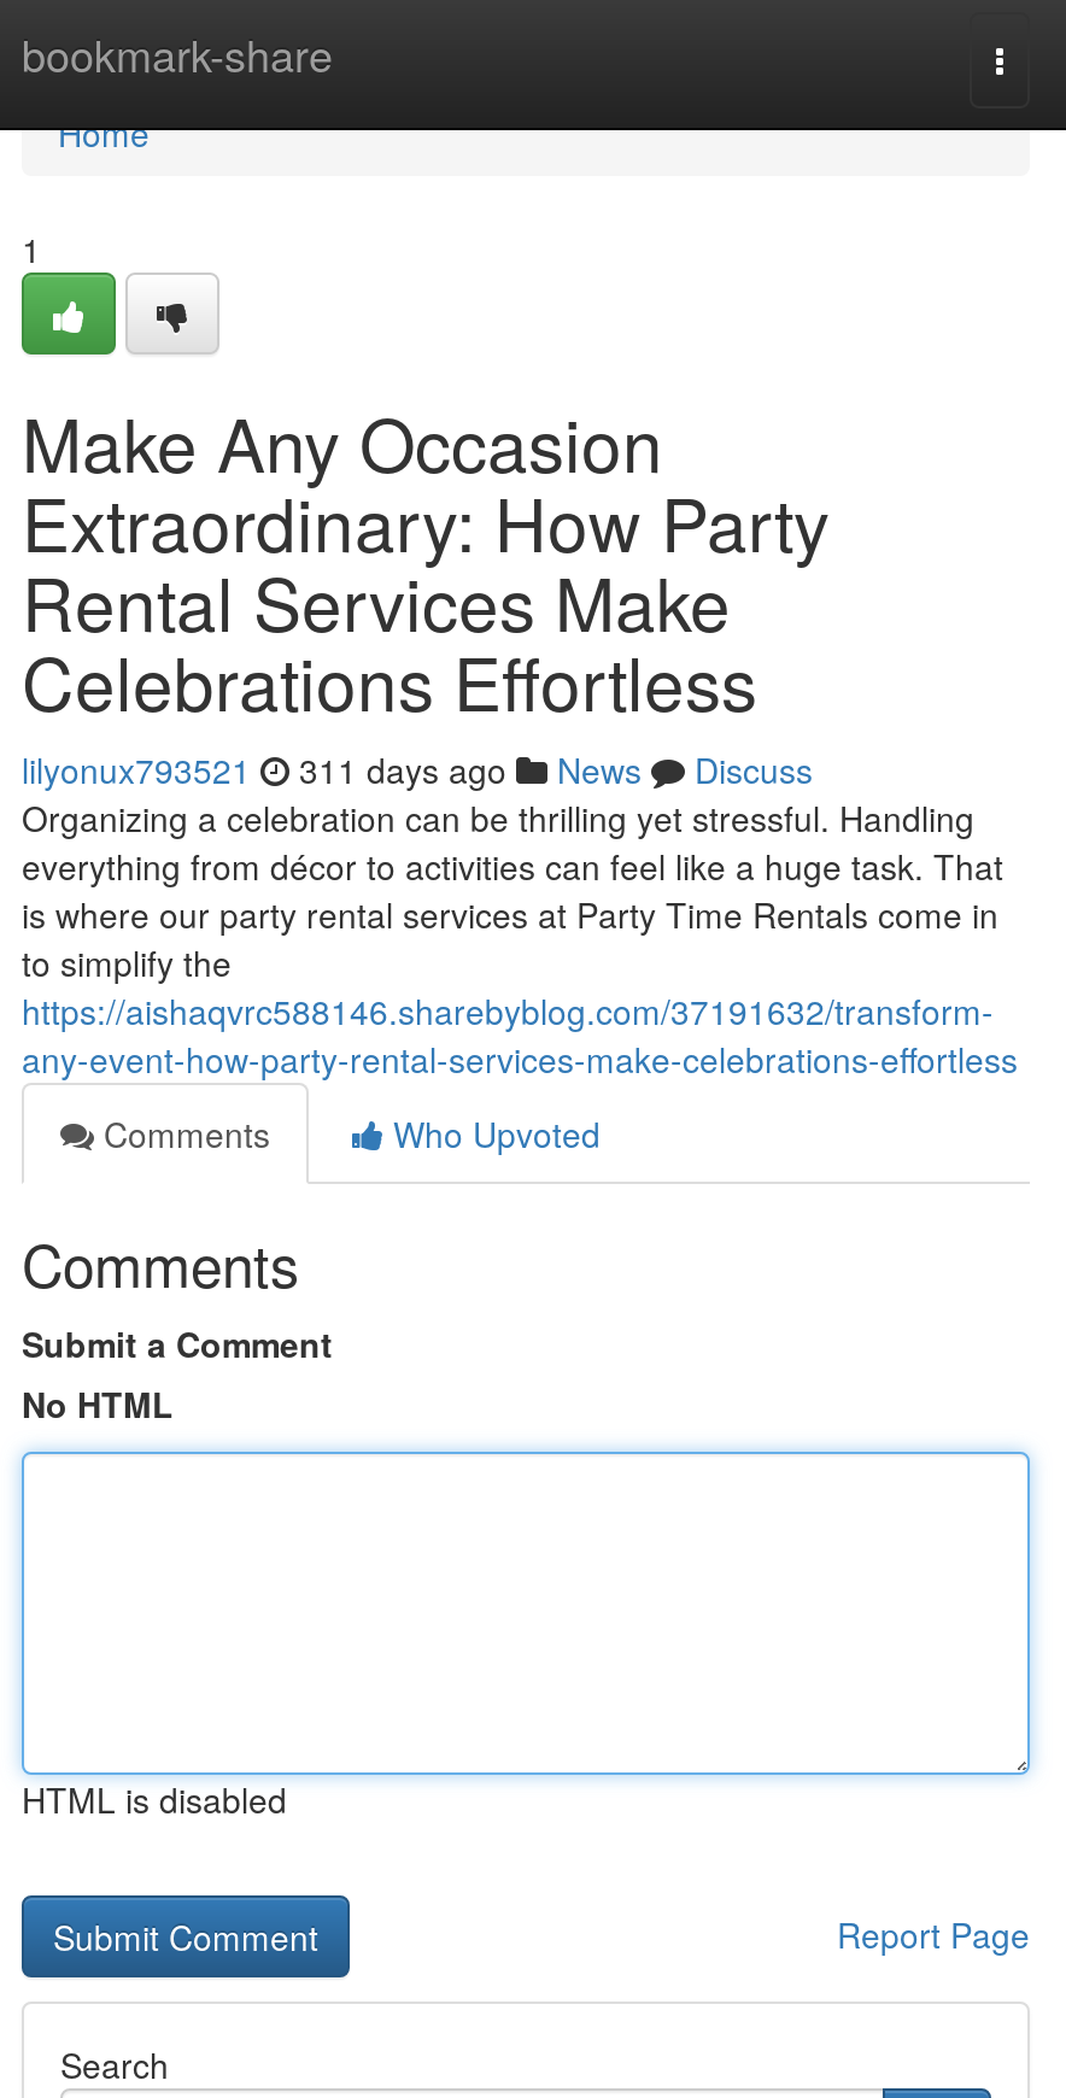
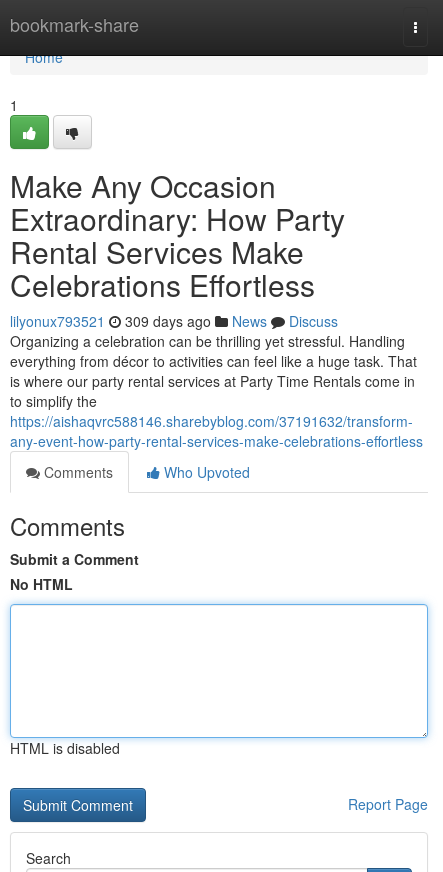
- lilyonux793521 311 days ago News Discuss
+ lilyonux793521 309 days ago News Discuss
